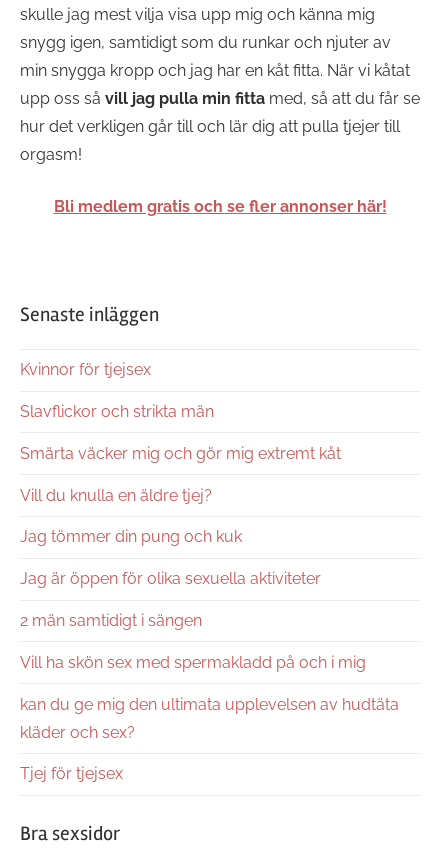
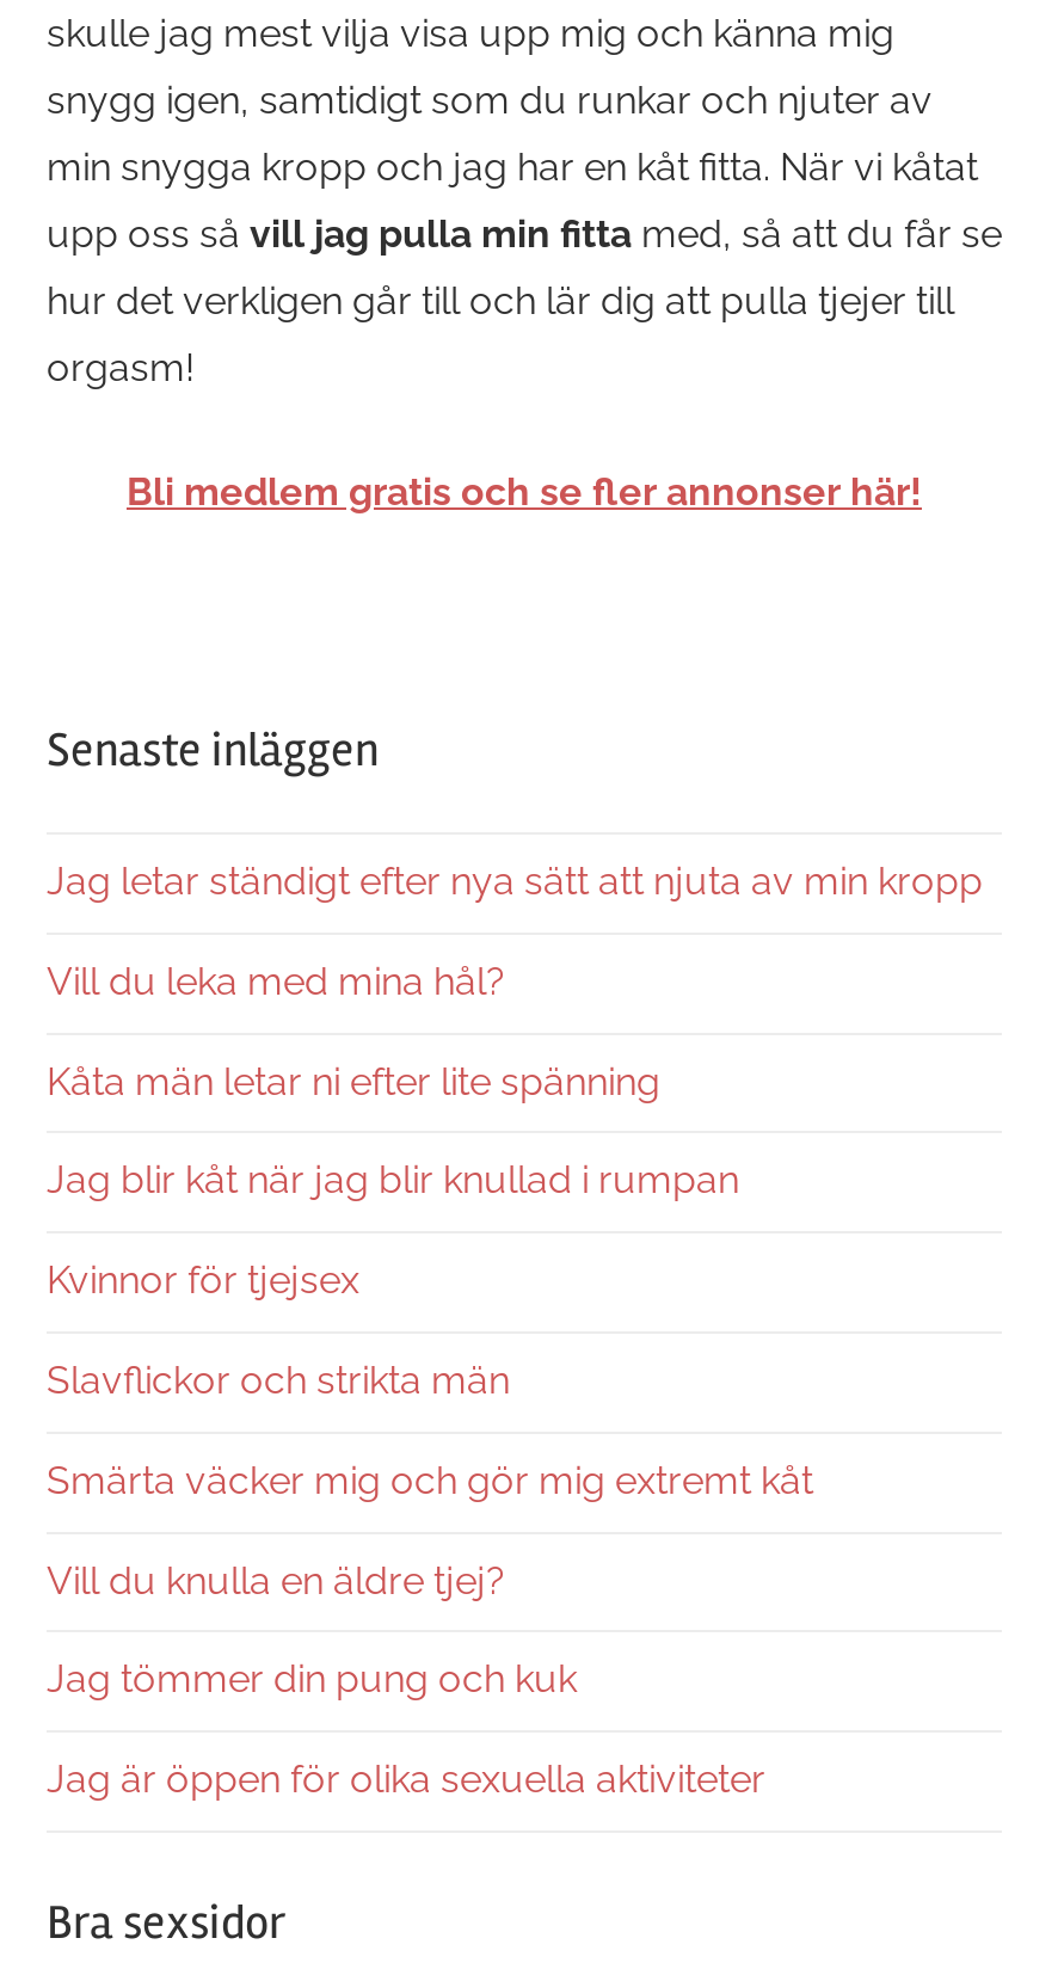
+ Jag letar ständigt efter nya sätt att njuta av min kropp
+ Vill du leka med mina hål?
+ Kåta män letar ni efter lite spänning
+ Jag blir kåt när jag blir knullad i rumpan

moved down: Kvinnor för tjejsex | Slavflickor och strikta män | Smärta väcker mig och gör mig extremt kåt | Vill du knulla en äldre tjej? | Jag tömmer din pung och kuk | Jag är öppen för olika sexuella aktiviteter

- 2 män samtidigt i sängen
- Vill ha skön sex med spermakladd på och i mig
- kan du ge mig den ultimata upplevelsen av hudtäta
- kläder och sex?
- Tjej för tjejsex
